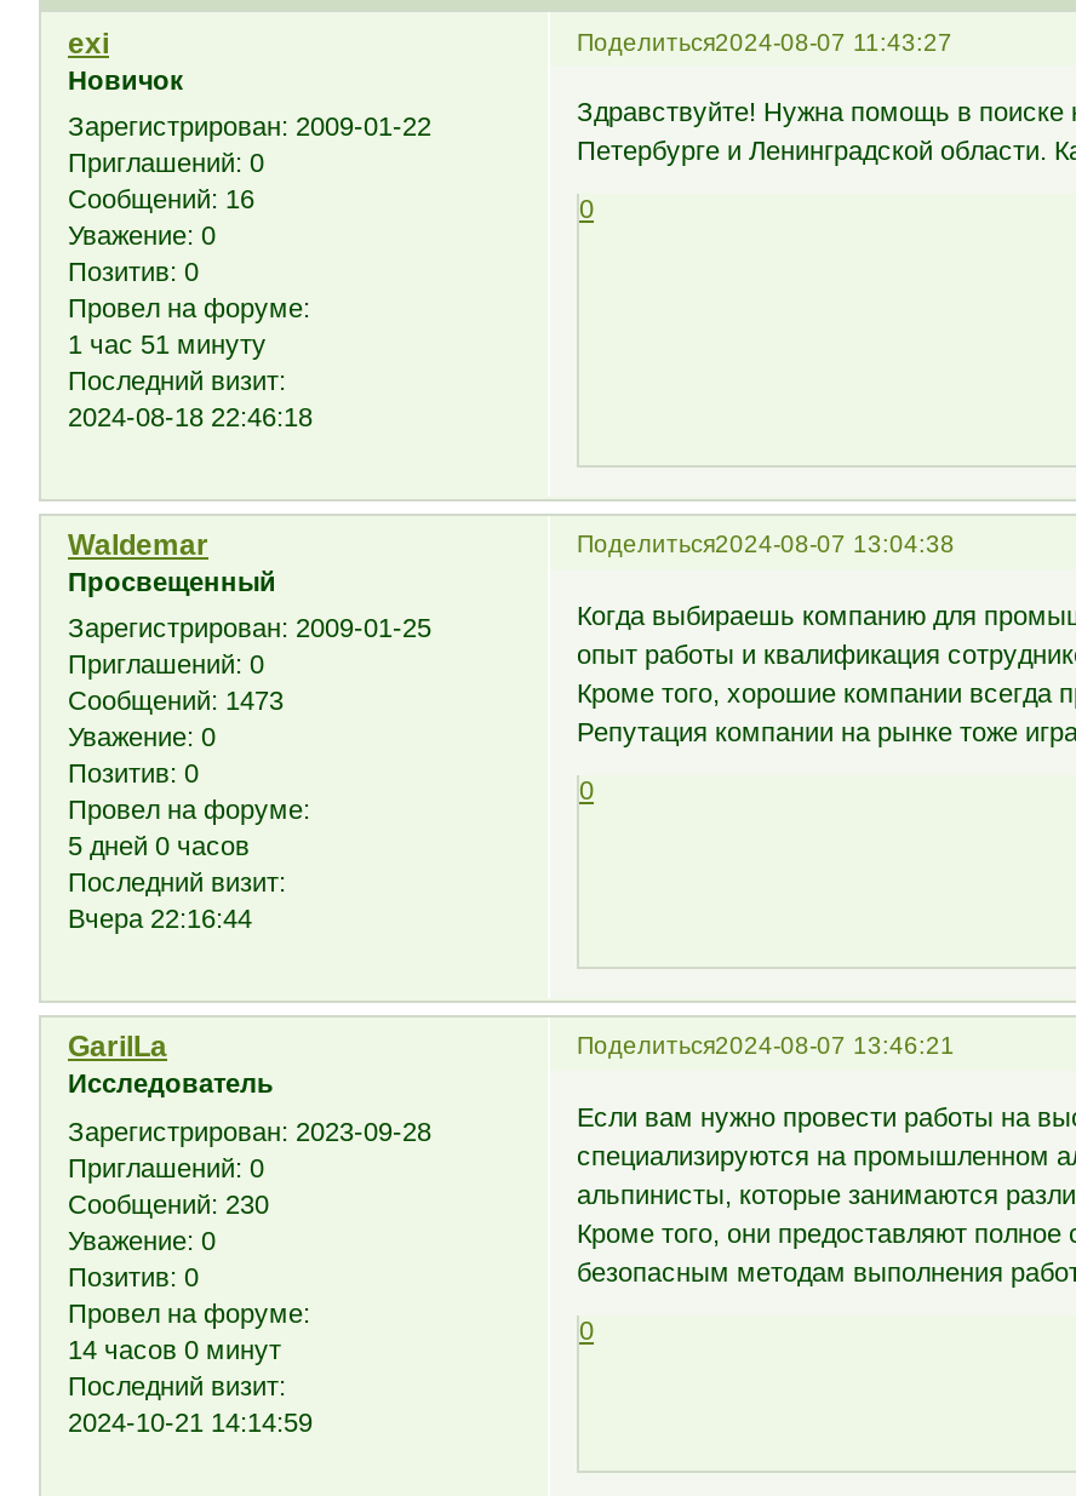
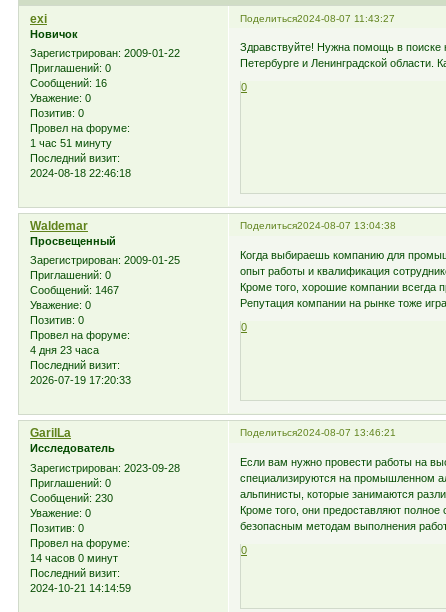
- Сообщений: 1473
+ Сообщений: 1467

- 5 дней 0 часов
+ 4 дня 23 часа

- Вчера 22:16:44
+ 2026-07-19 17:20:33
